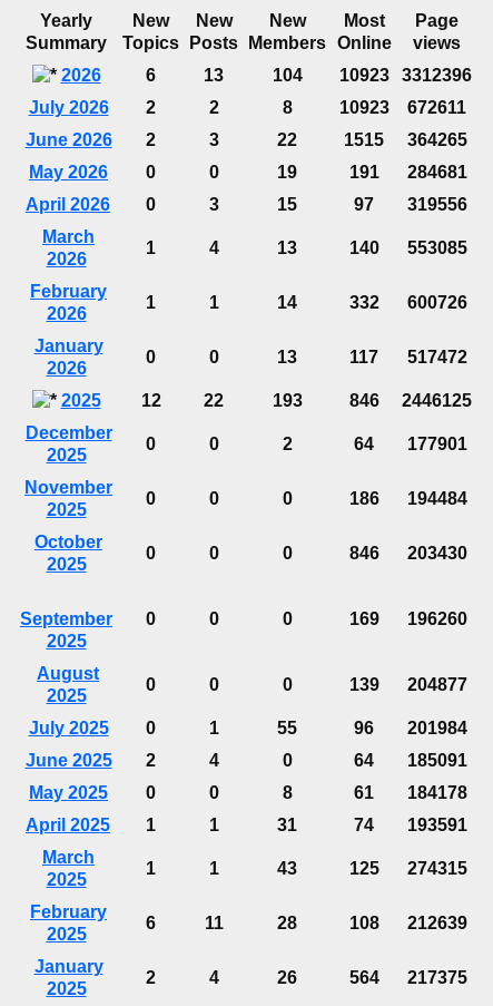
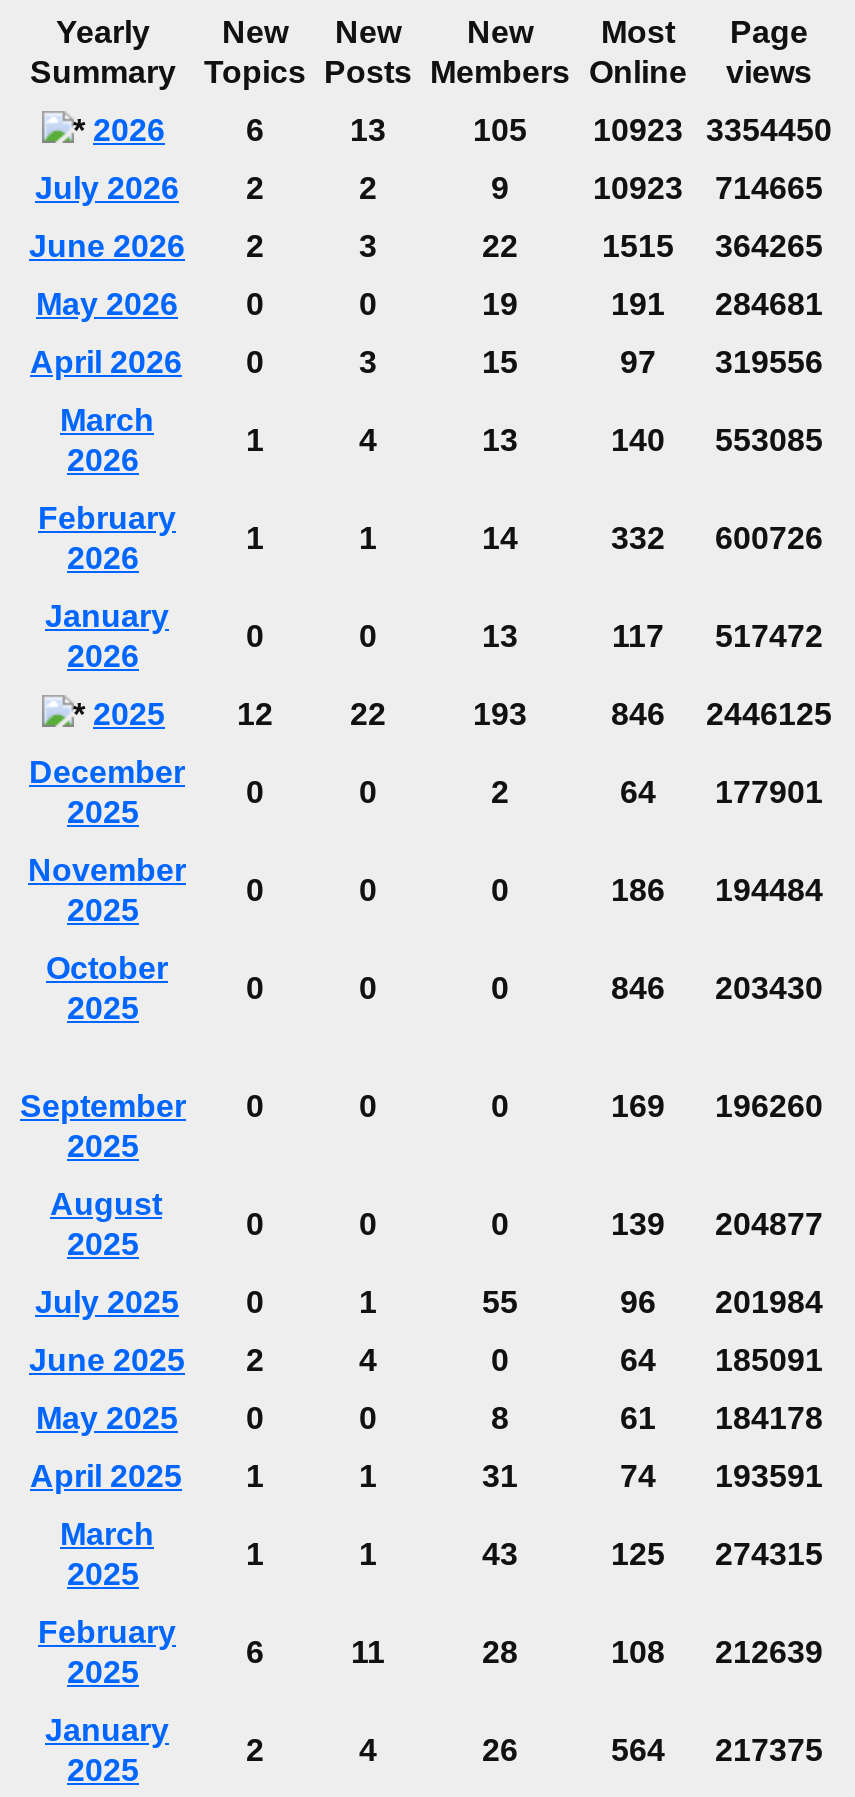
- 104
+ 105

- 3312396
+ 3354450

- 8
+ 9

- 10923 672611
+ 10923 714665
